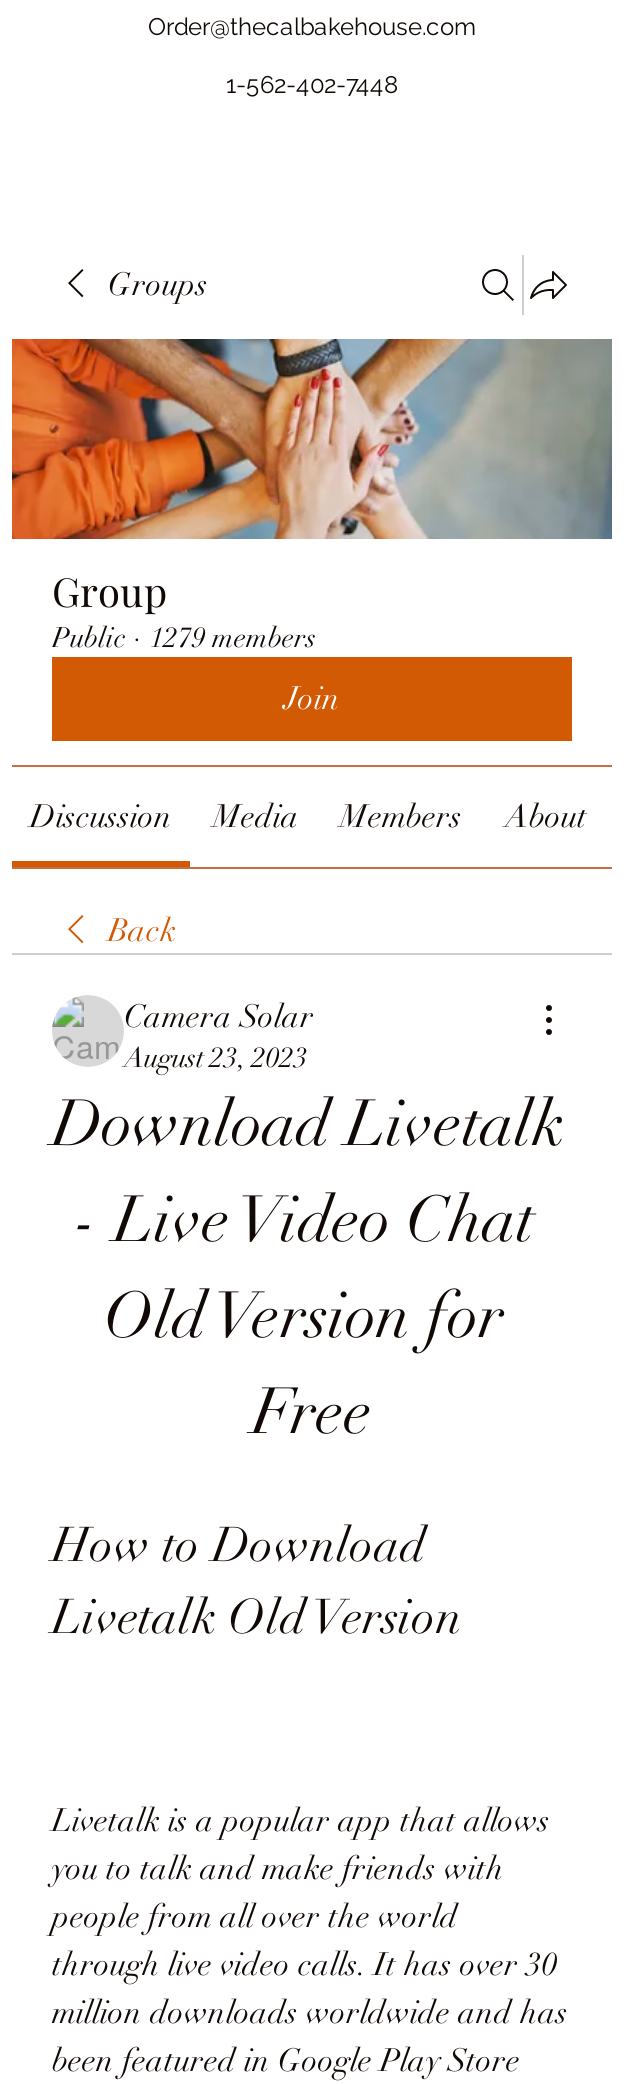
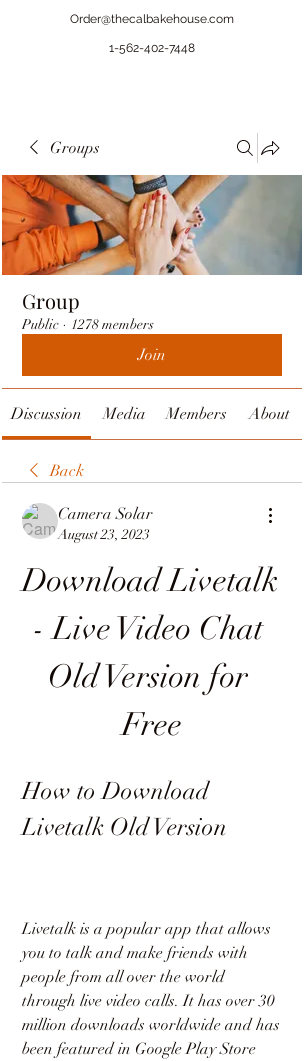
- Public · 1279 members
+ Public · 1278 members
